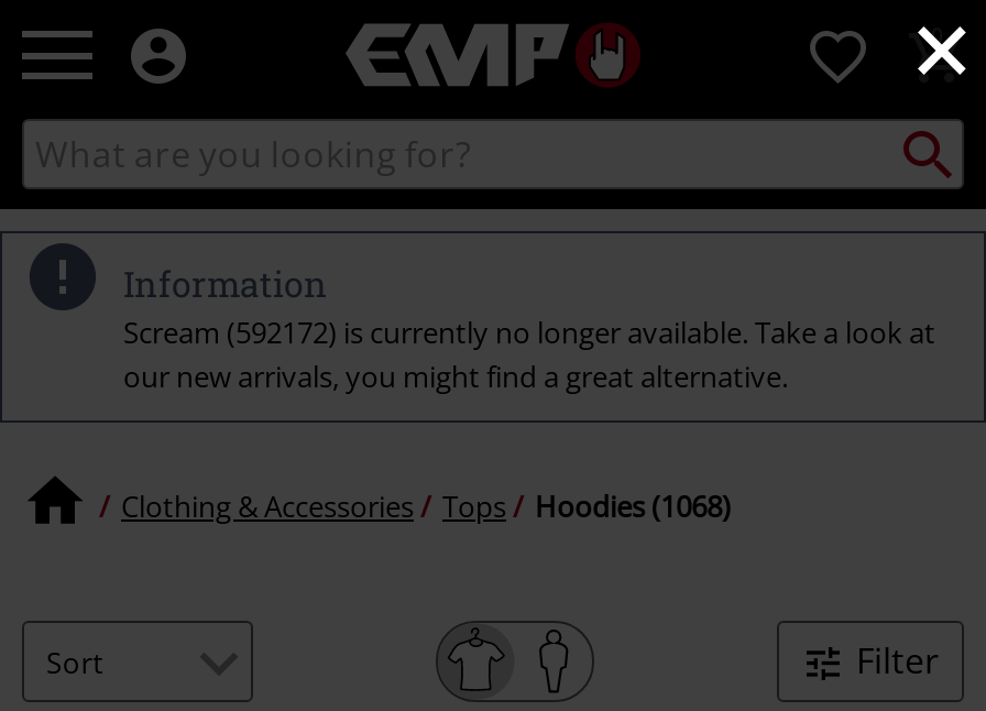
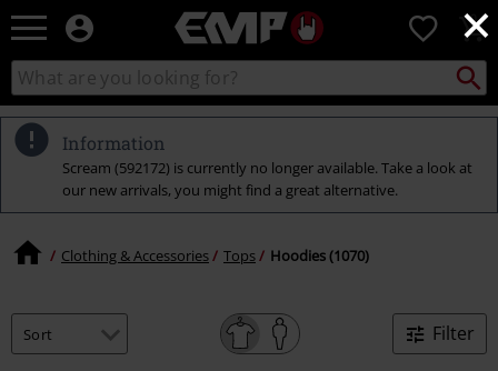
- Clothing & Accessories Tops Hoodies (1068)
+ Clothing & Accessories Tops Hoodies (1070)
